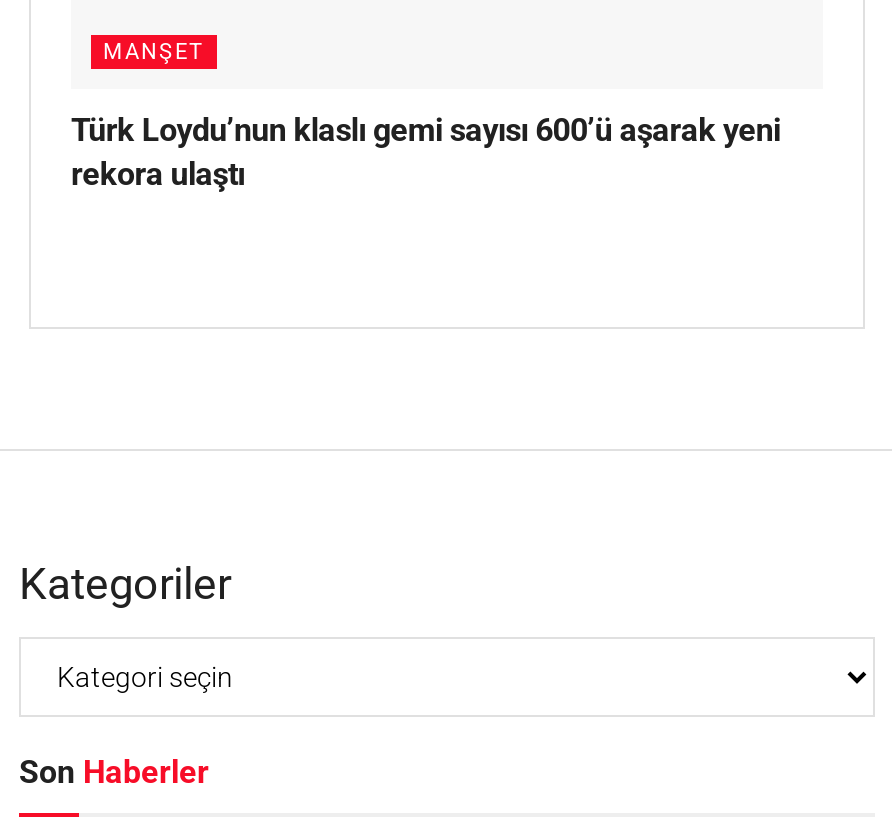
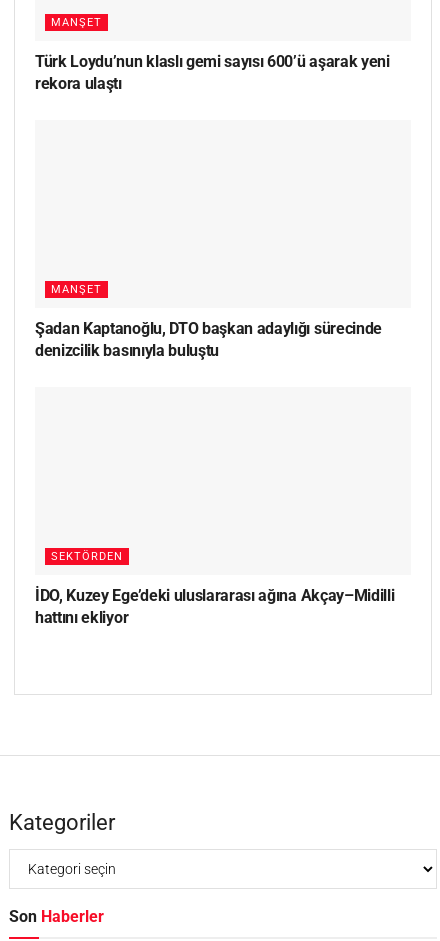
+ MANŞET
+ Şadan Kaptanoğlu, DTO başkan adaylığı sürecinde
+ denizcilik basınıyla buluştu

+ SEKTÖRDEN
+ İDO, Kuzey Ege’deki uluslararası ağına Akçay–Midilli
+ hattını ekliyor
